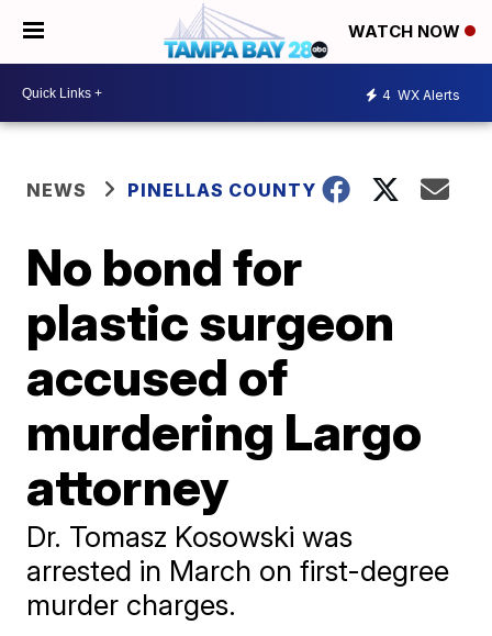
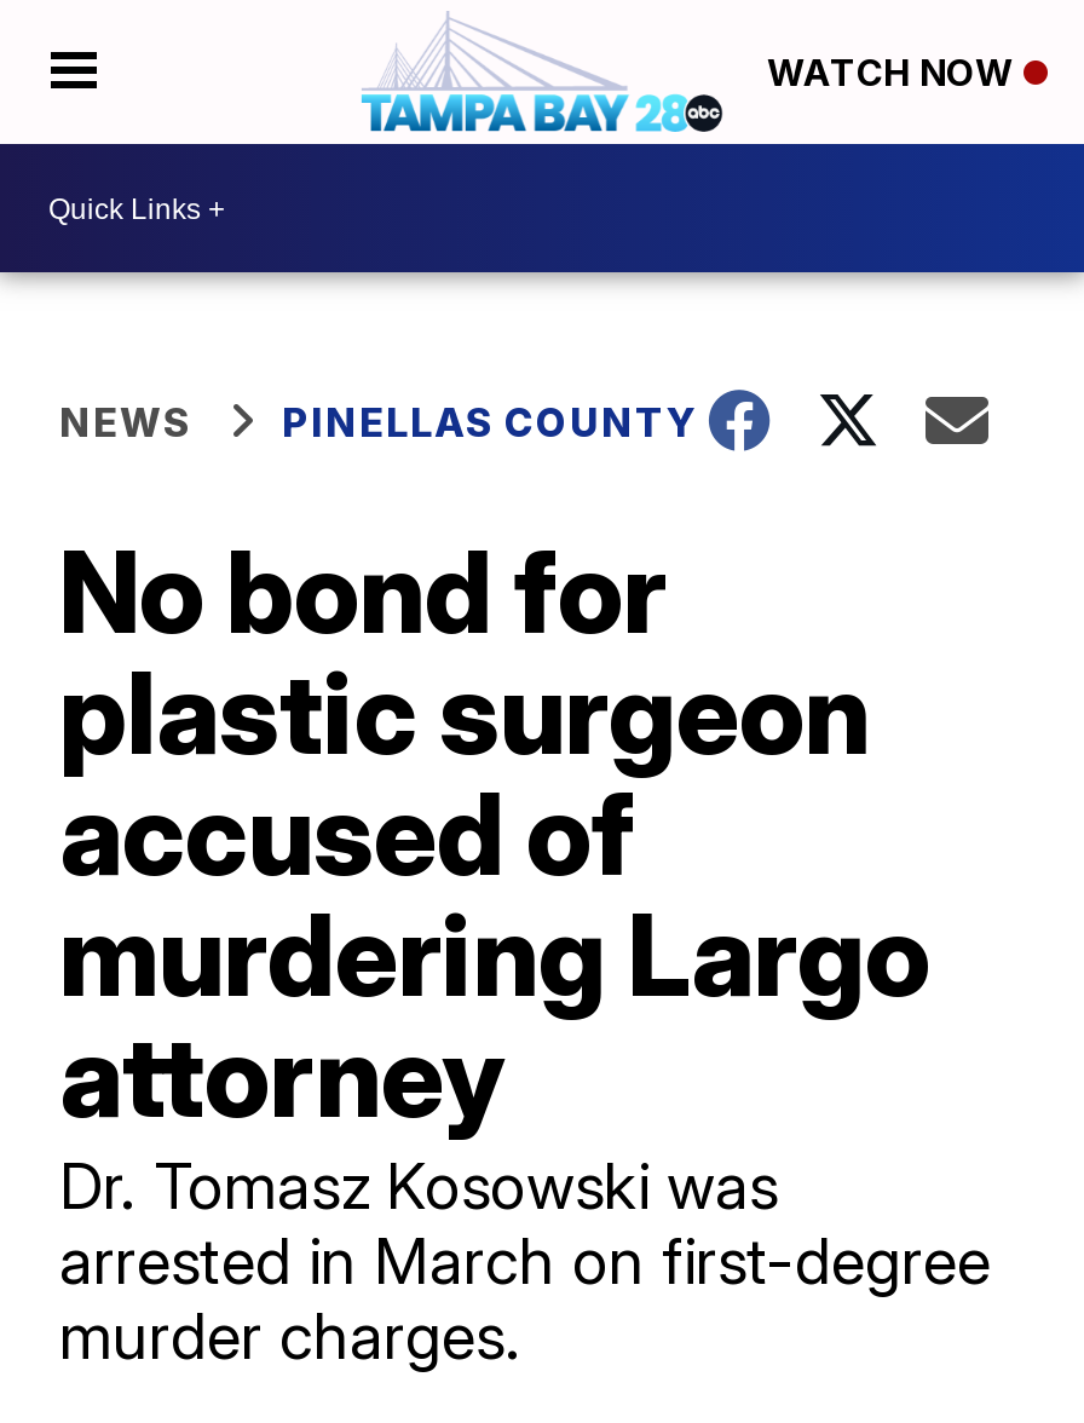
- 4 WX Alerts
